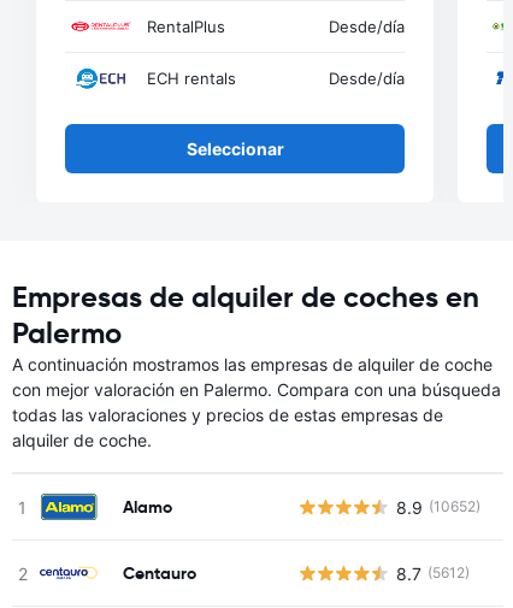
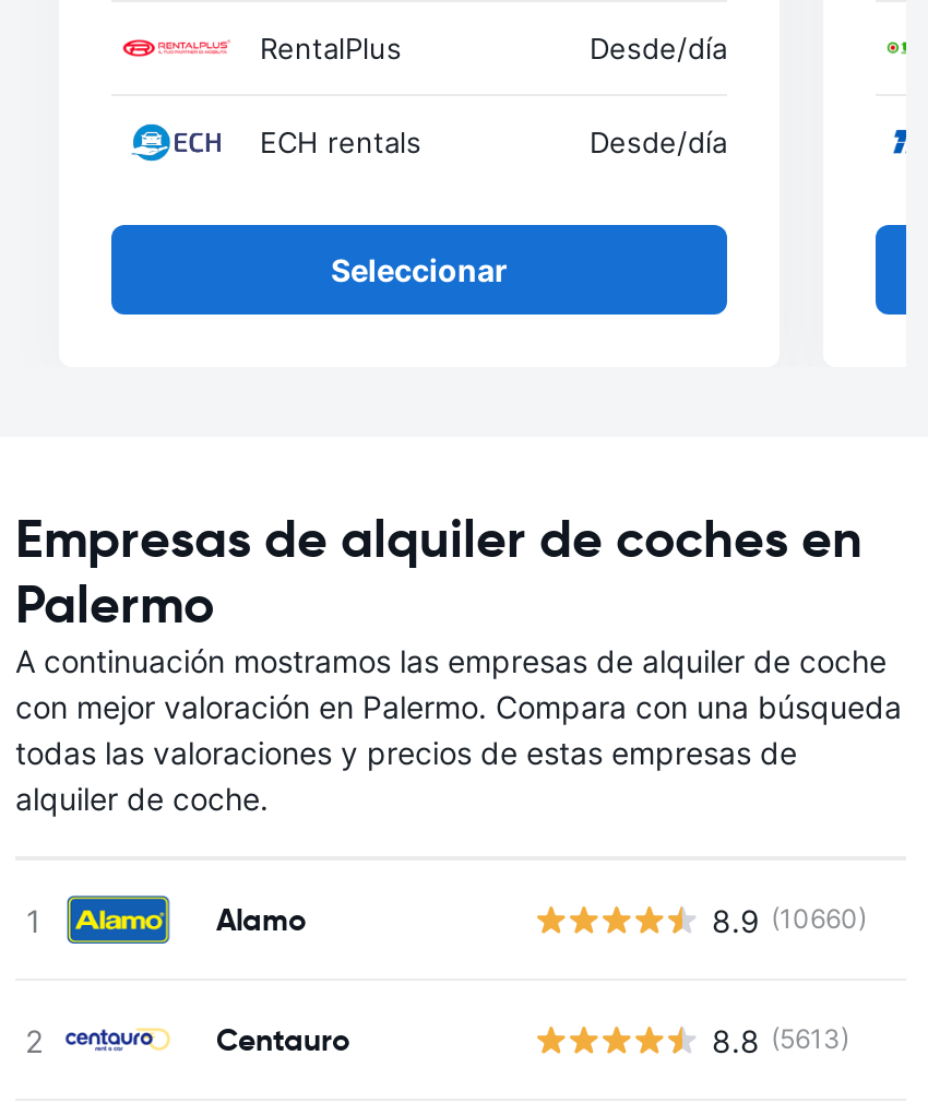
- 8.9 (10652)
+ 8.9 (10660)

- 8.7 (5612)
+ 8.8 (5613)
